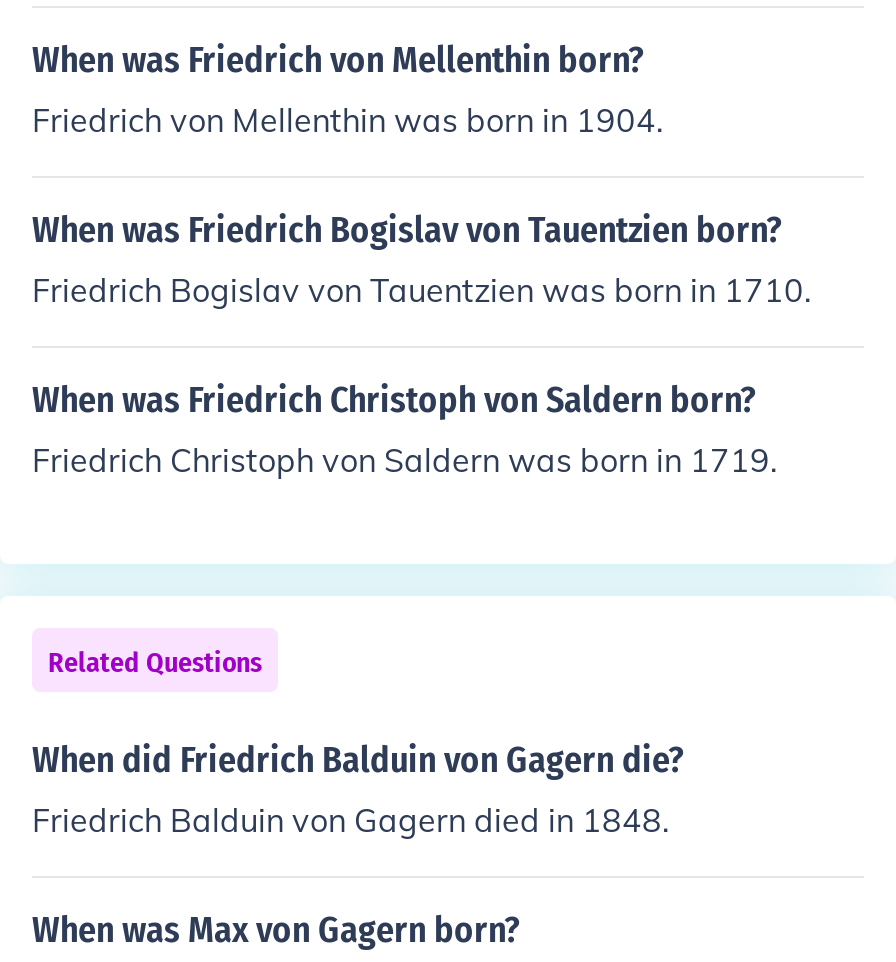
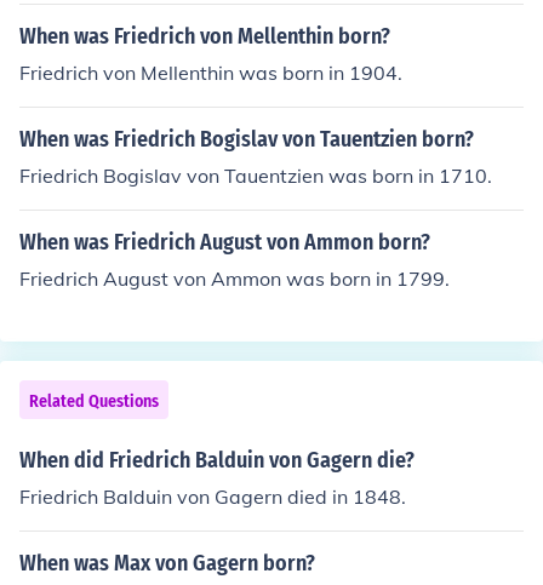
- When was Friedrich Christoph von Saldern born?
+ When was Friedrich August von Ammon born?

- Friedrich Christoph von Saldern was born in 1719.
+ Friedrich August von Ammon was born in 1799.
